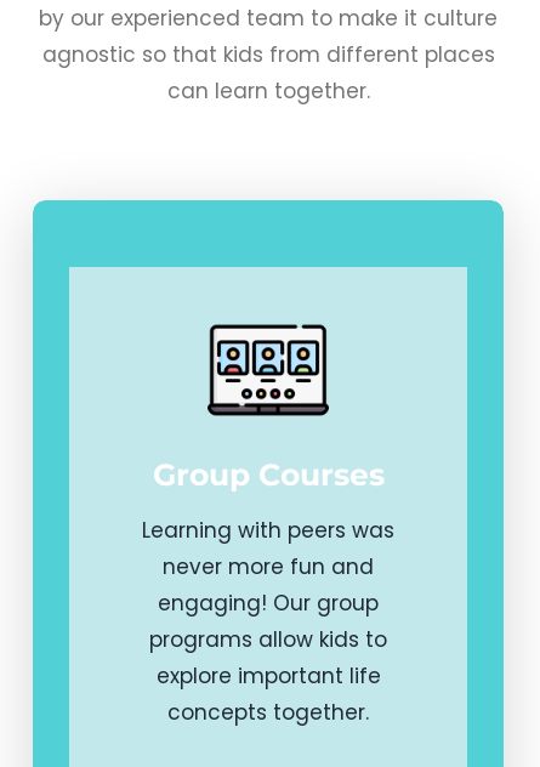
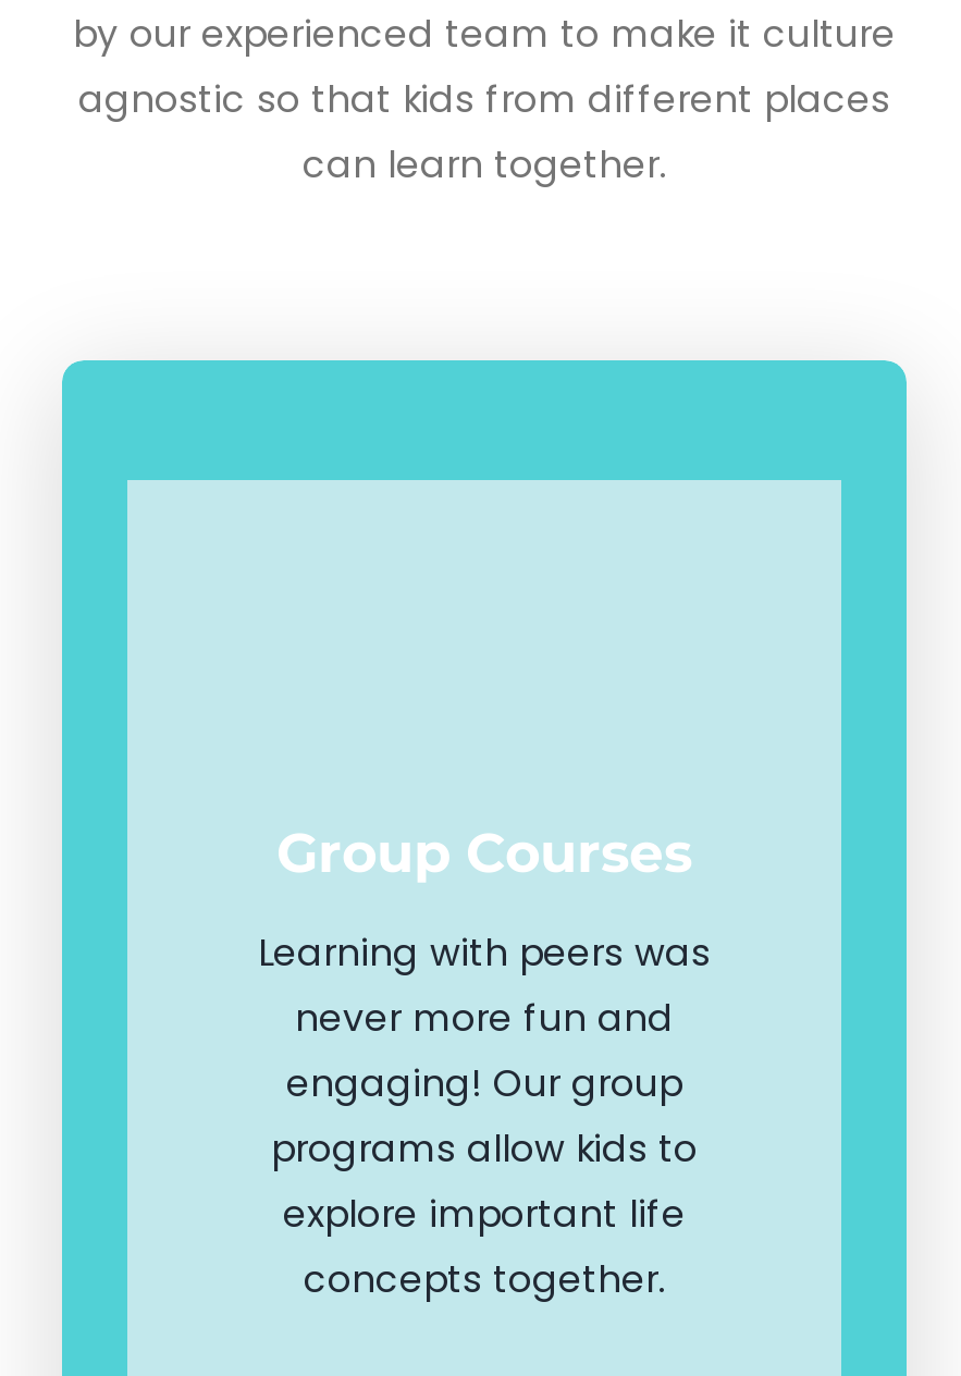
- [image]
